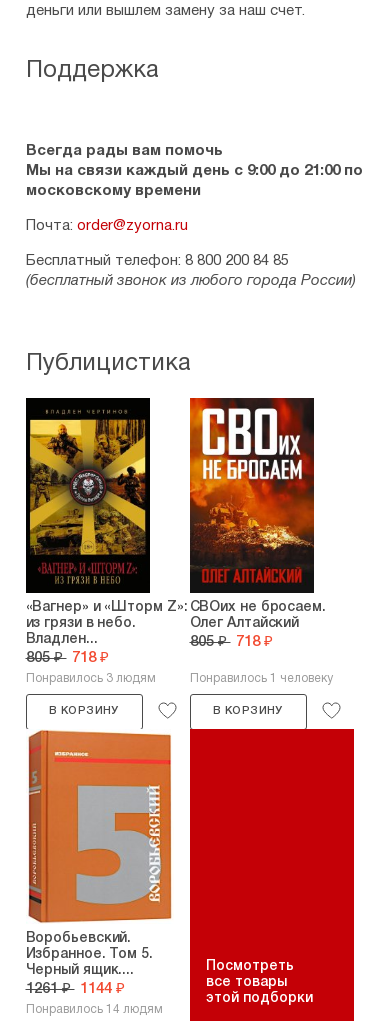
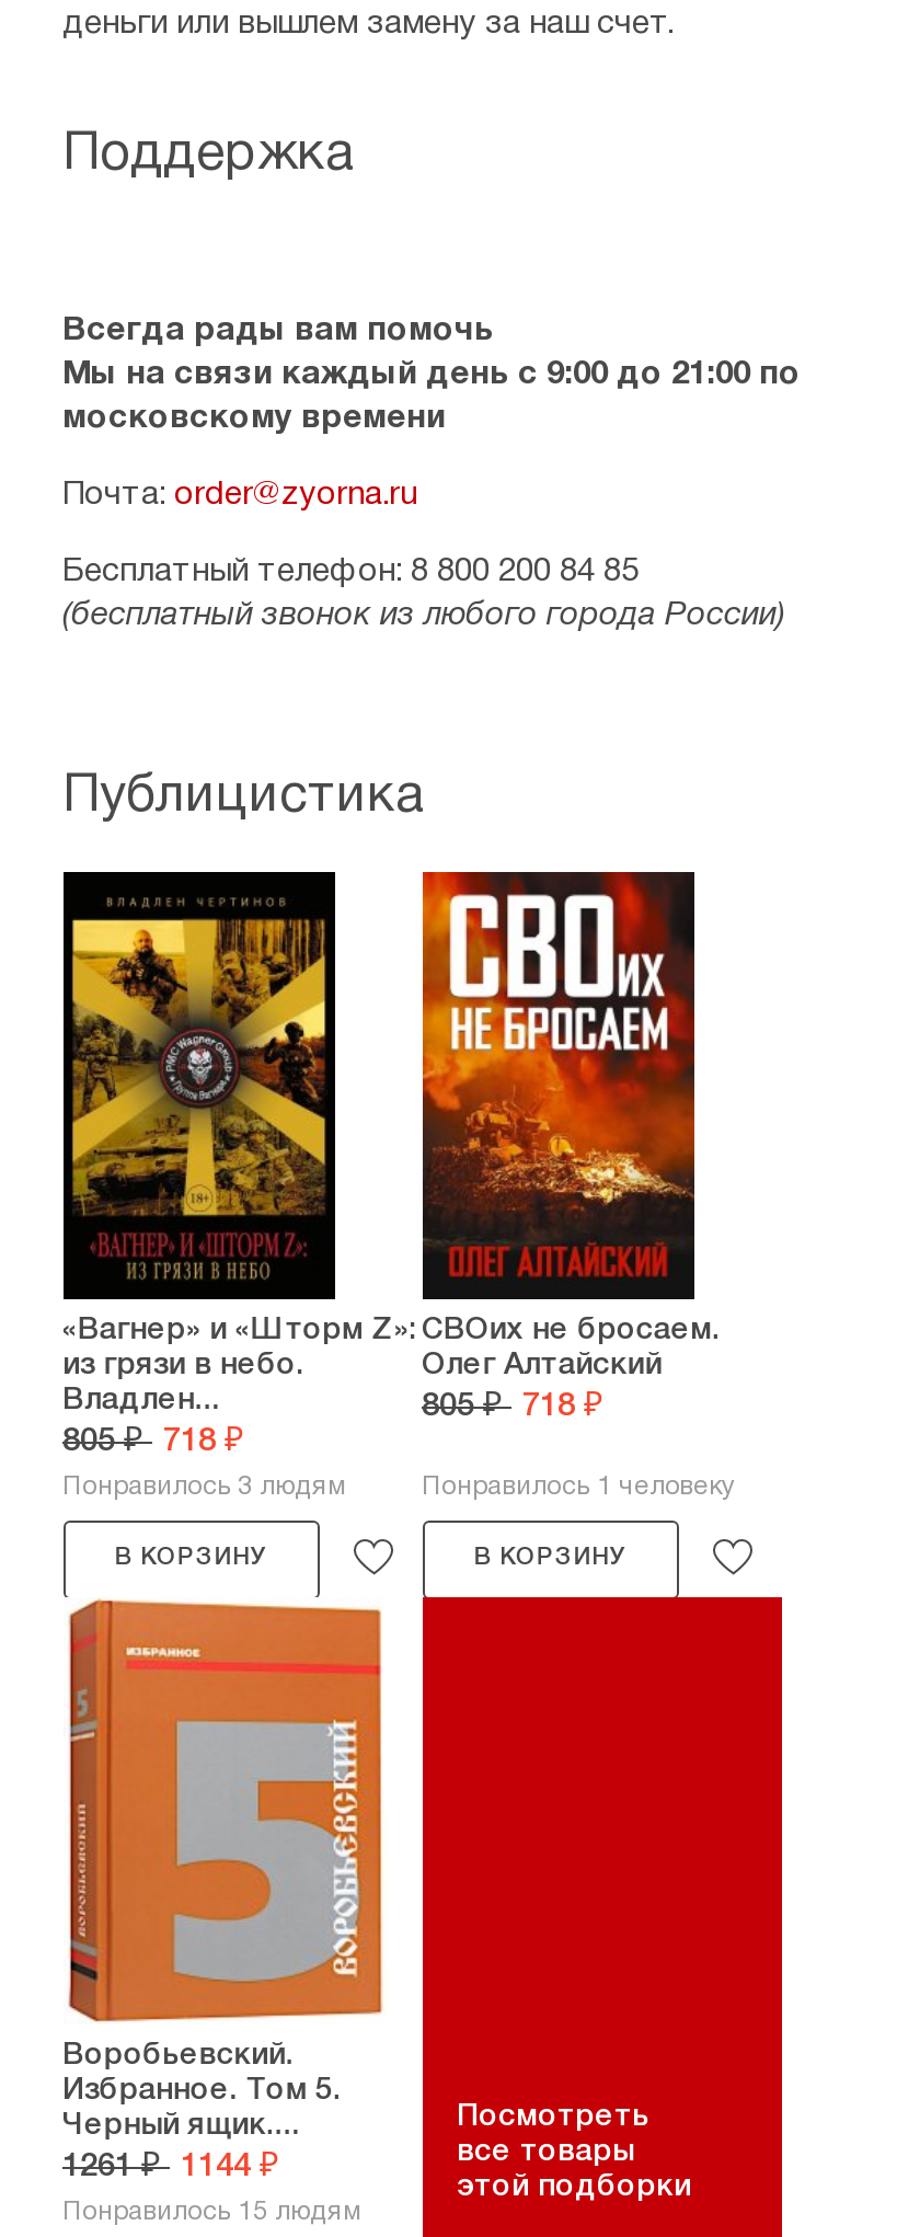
- Понравилось 14 людям
+ Понравилось 15 людям
